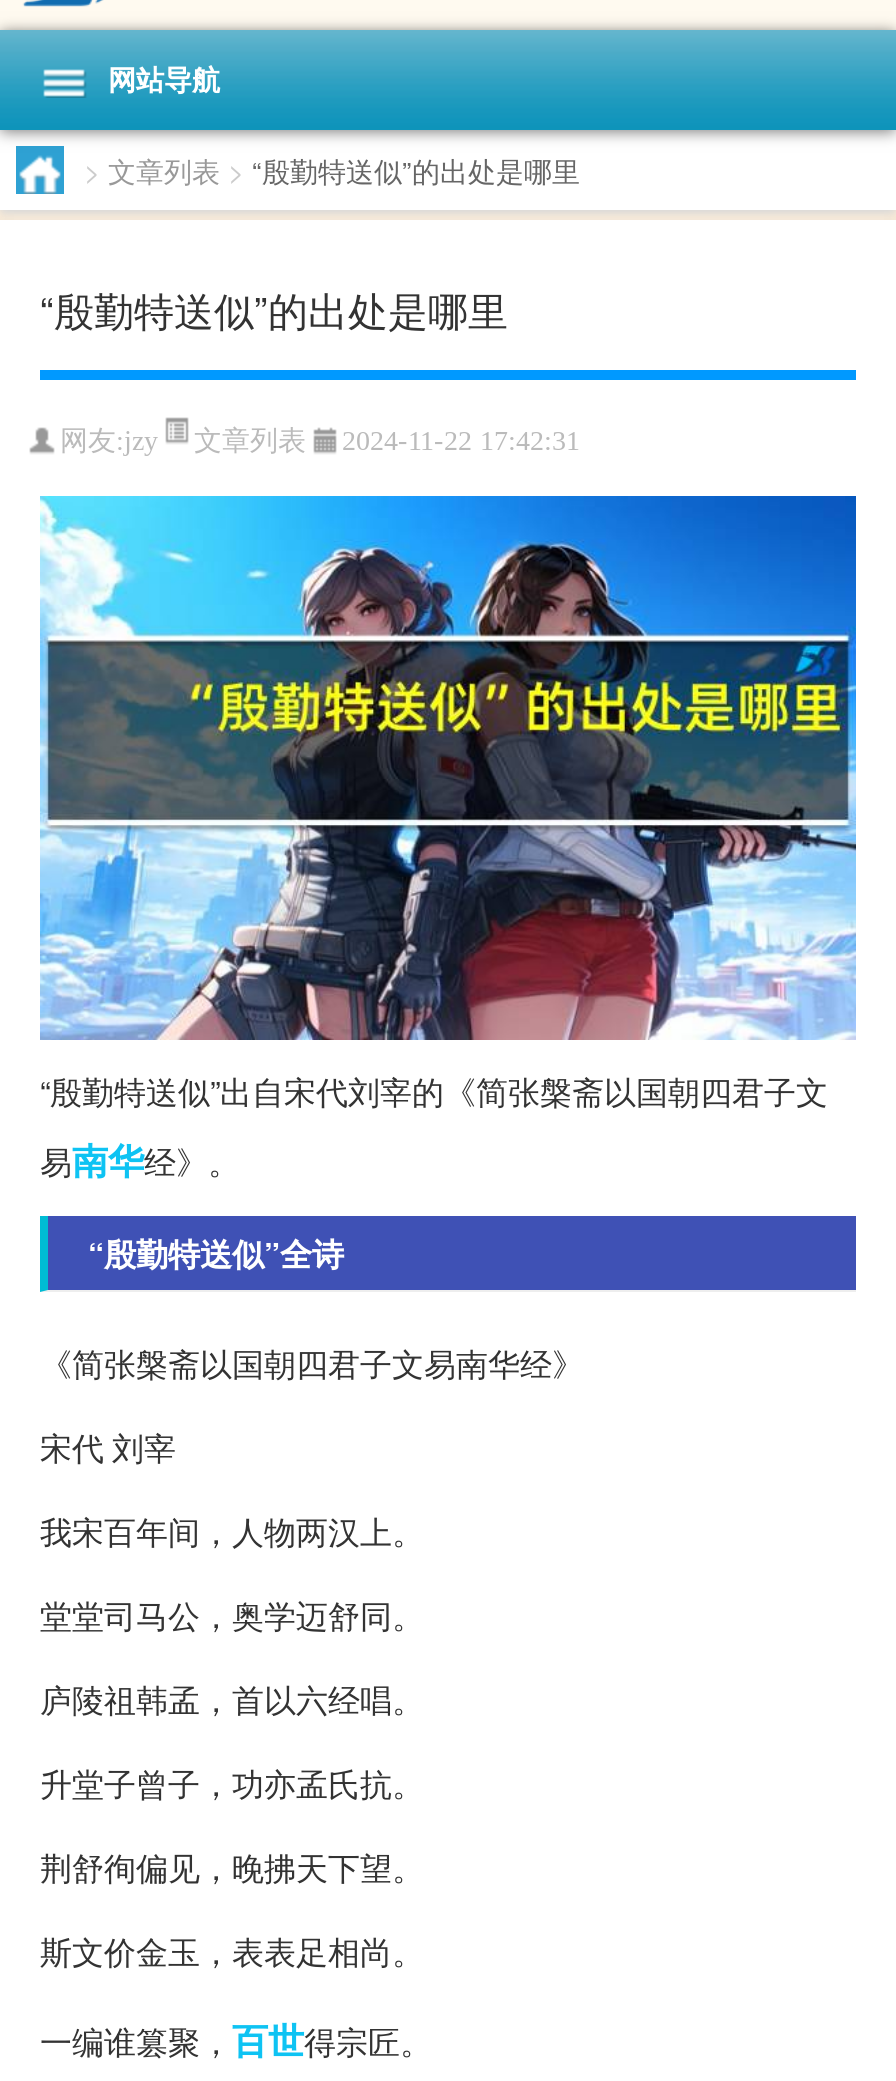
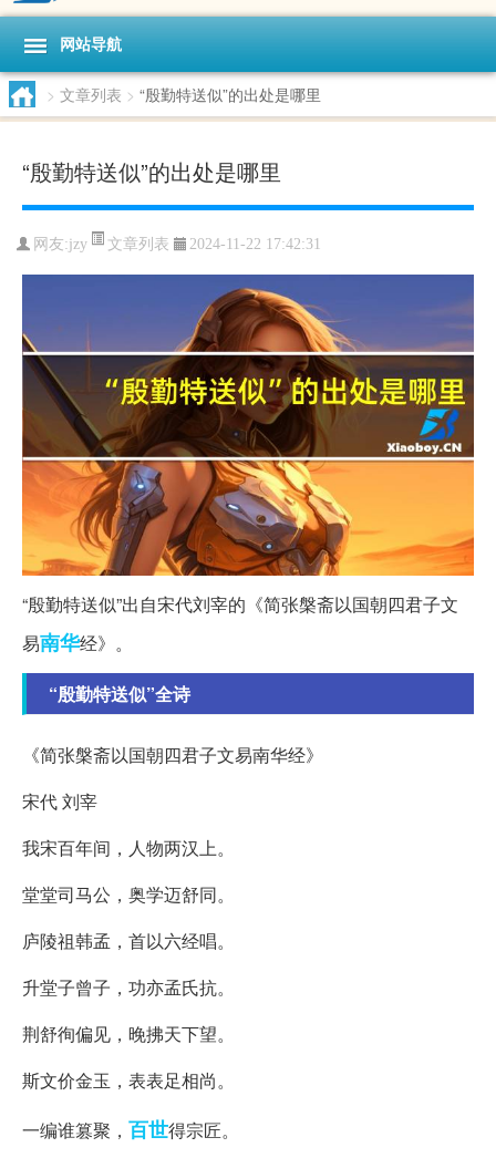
- [image]
+ [image]
